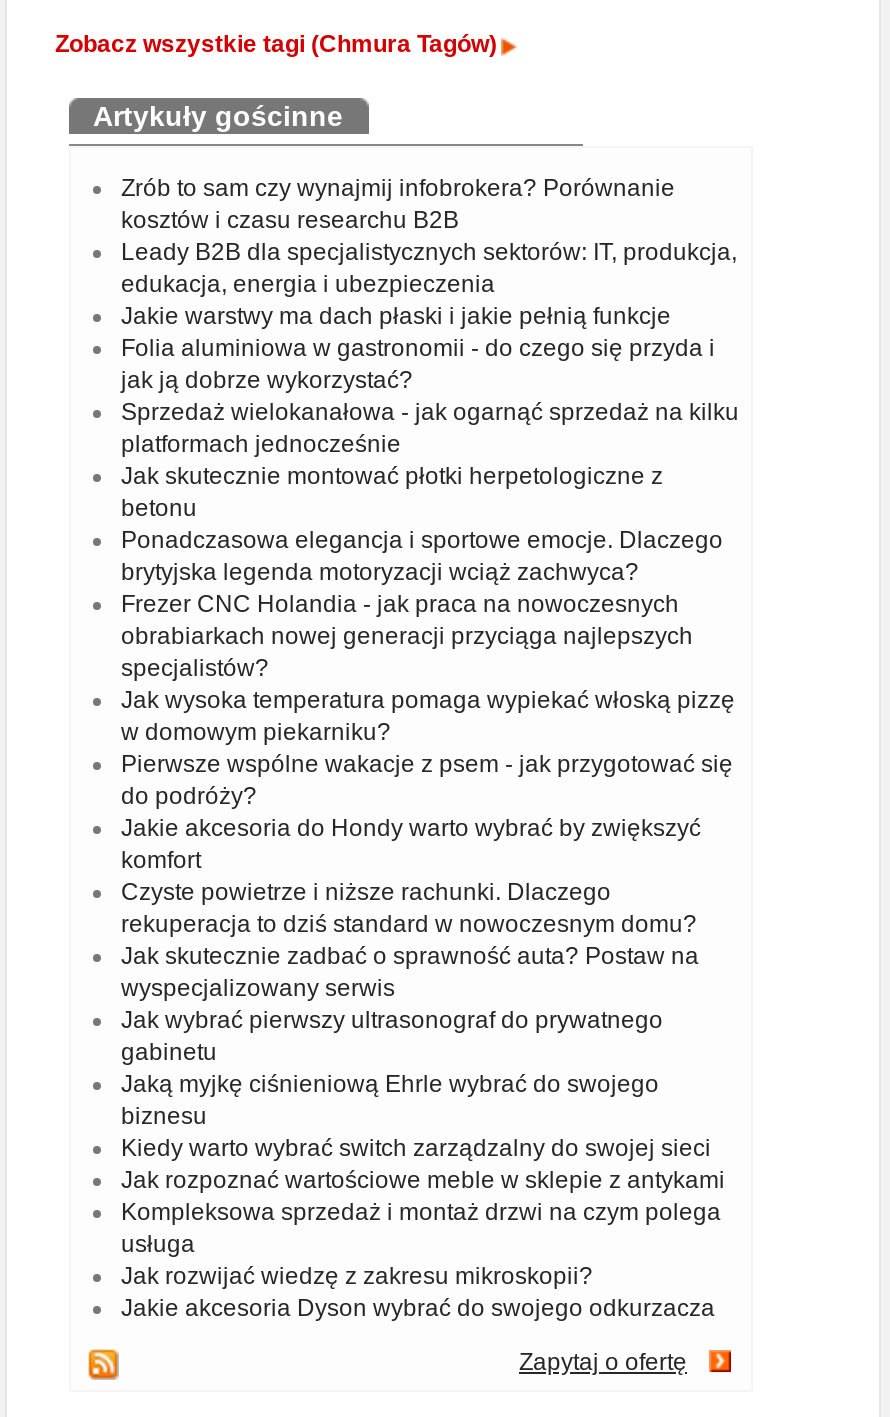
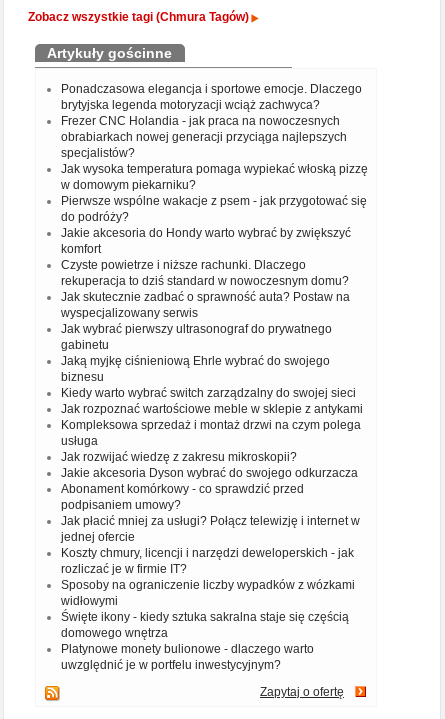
- Zrób to sam czy wynajmij infobrokera? Porównanie
- kosztów i czasu researchu B2B
- Leady B2B dla specjalistycznych sektorów: IT, produkcja,
- edukacja, energia i ubezpieczenia
- Jakie warstwy ma dach płaski i jakie pełnią funkcje
- Folia aluminiowa w gastronomii - do czego się przyda i
- jak ją dobrze wykorzystać?
- Sprzedaż wielokanałowa - jak ogarnąć sprzedaż na kilku
- platformach jednocześnie
- Jak skutecznie montować płotki herpetologiczne z
- betonu

moved up: Ponadczasowa elegancja i sportowe emocje. Dlaczego | brytyjska legenda motoryzacji wciąż zachwyca? | Frezer CNC Holandia - jak praca na nowoczesnych | ... | Jak rozwijać wiedzę z zakresu mikroskopii? | Jakie akcesoria Dyson wybrać do swojego odkurzacza

+ Abonament komórkowy - co sprawdzić przed
+ podpisaniem umowy?
+ Jak płacić mniej za usługi? Połącz telewizję i internet w
+ jednej ofercie
+ Koszty chmury, licencji i narzędzi deweloperskich - jak
+ rozliczać je w firmie IT?
+ Sposoby na ograniczenie liczby wypadków z wózkami
+ widłowymi
+ Święte ikony - kiedy sztuka sakralna staje się częścią
+ domowego wnętrza
+ Platynowe monety bulionowe - dlaczego warto
+ uwzględnić je w portfelu inwestycyjnym?
